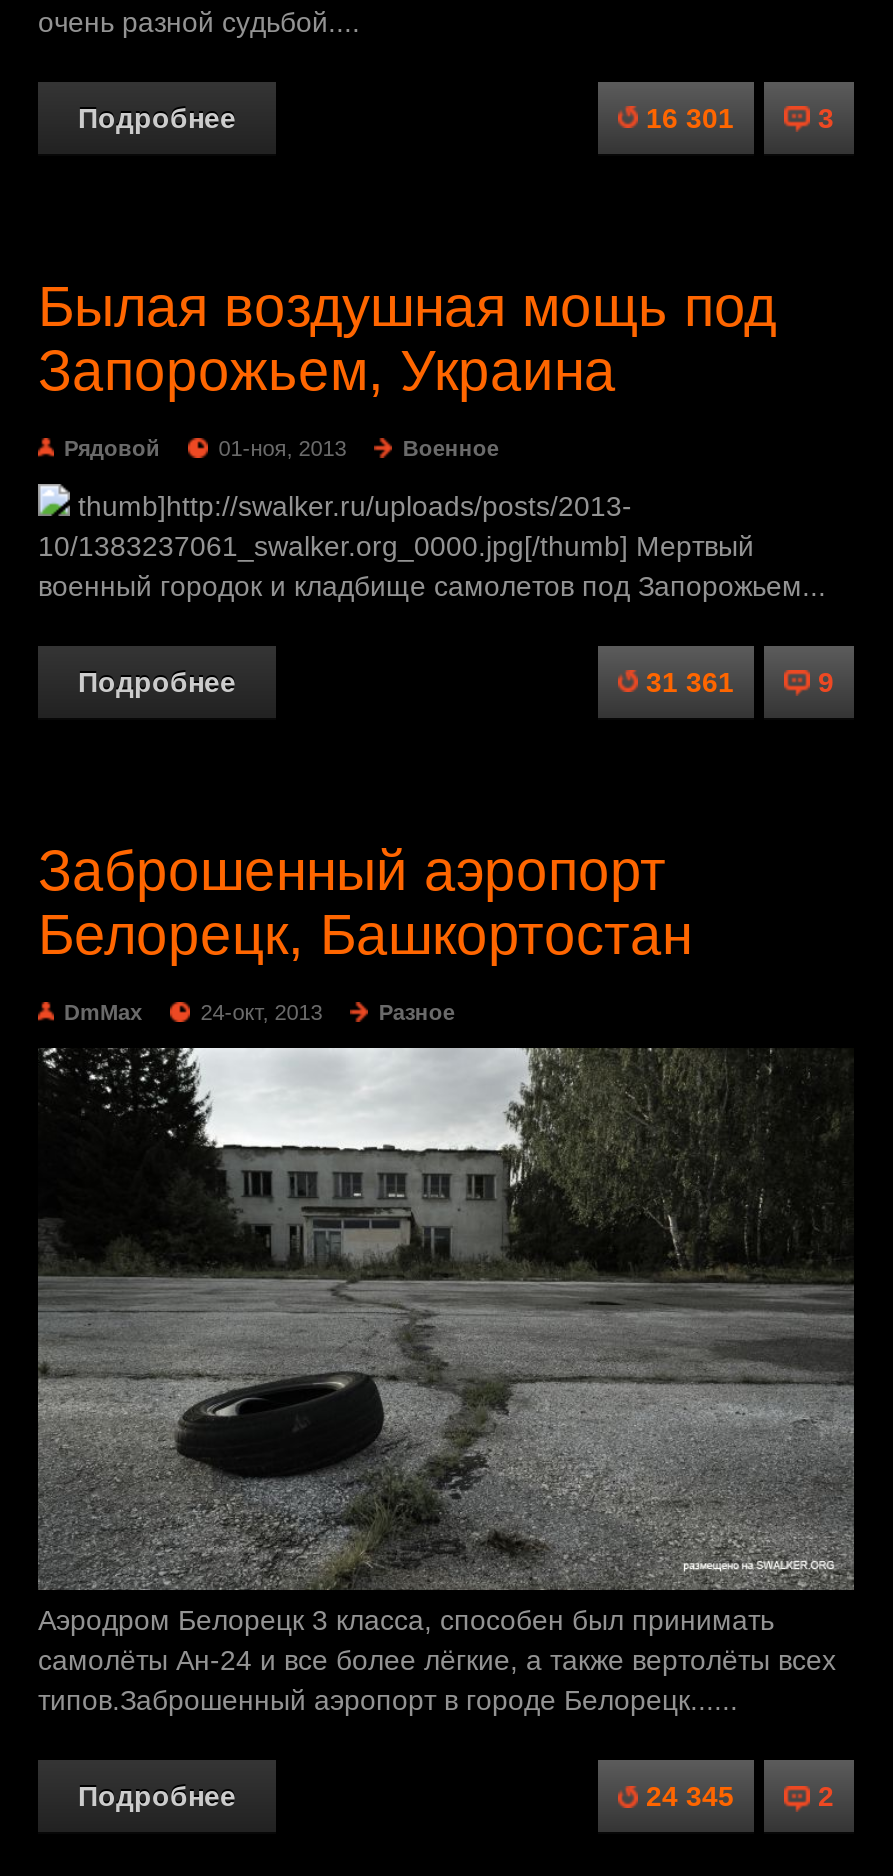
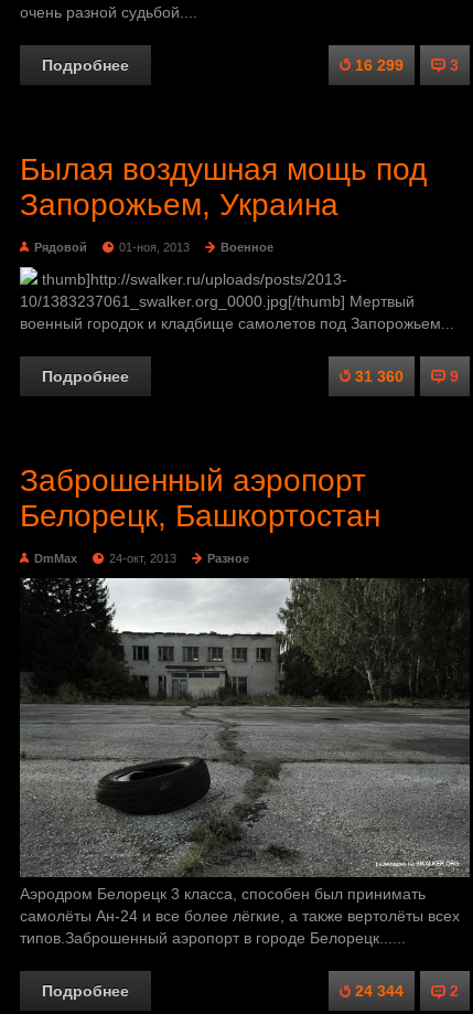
- 16 301
+ 16 299

- 31 361
+ 31 360

- 24 345
+ 24 344
